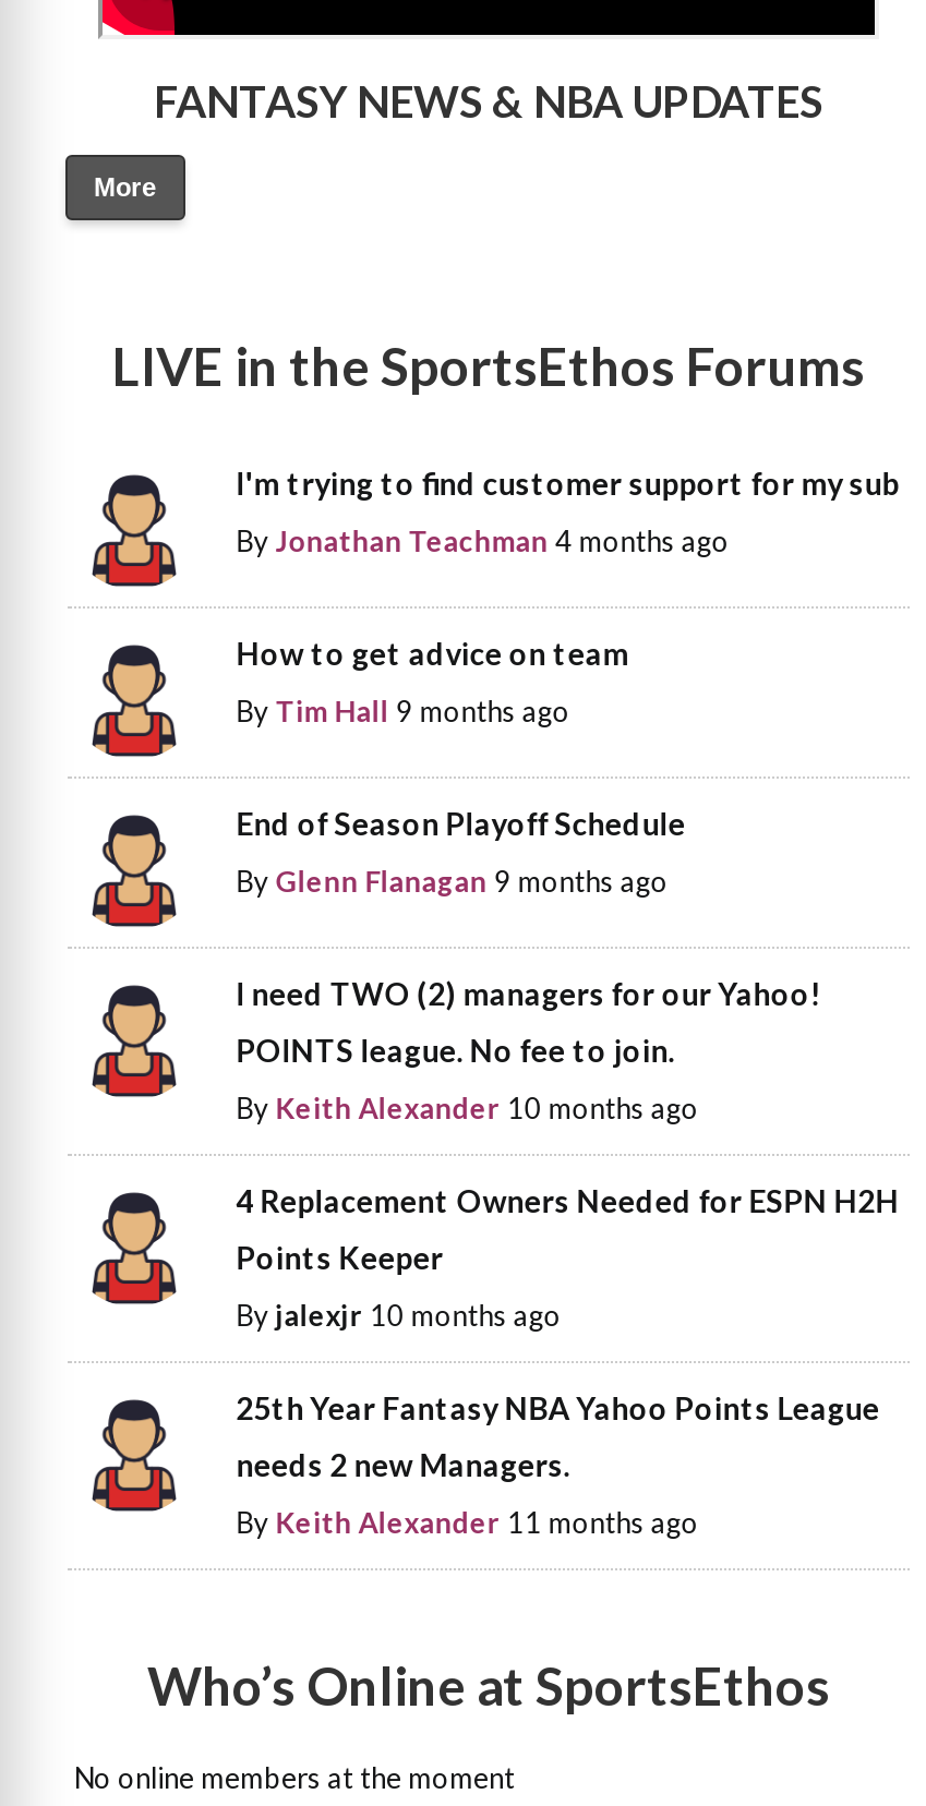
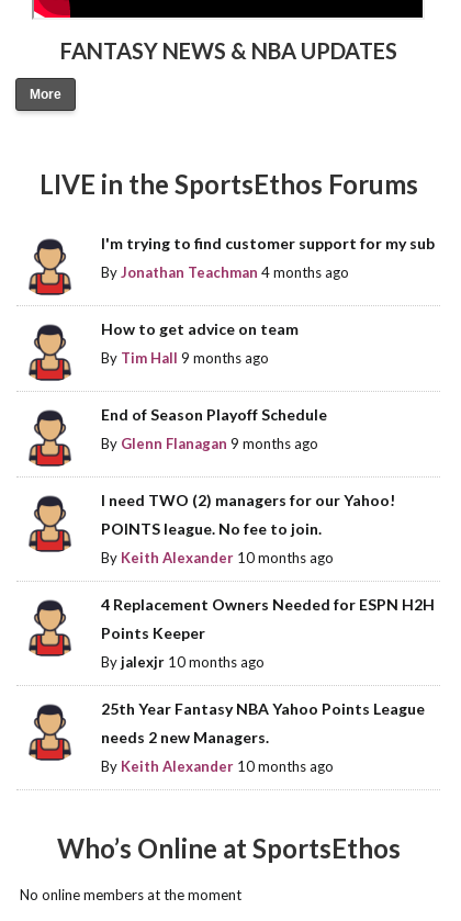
- By Keith Alexander 11 months ago
+ By Keith Alexander 10 months ago
